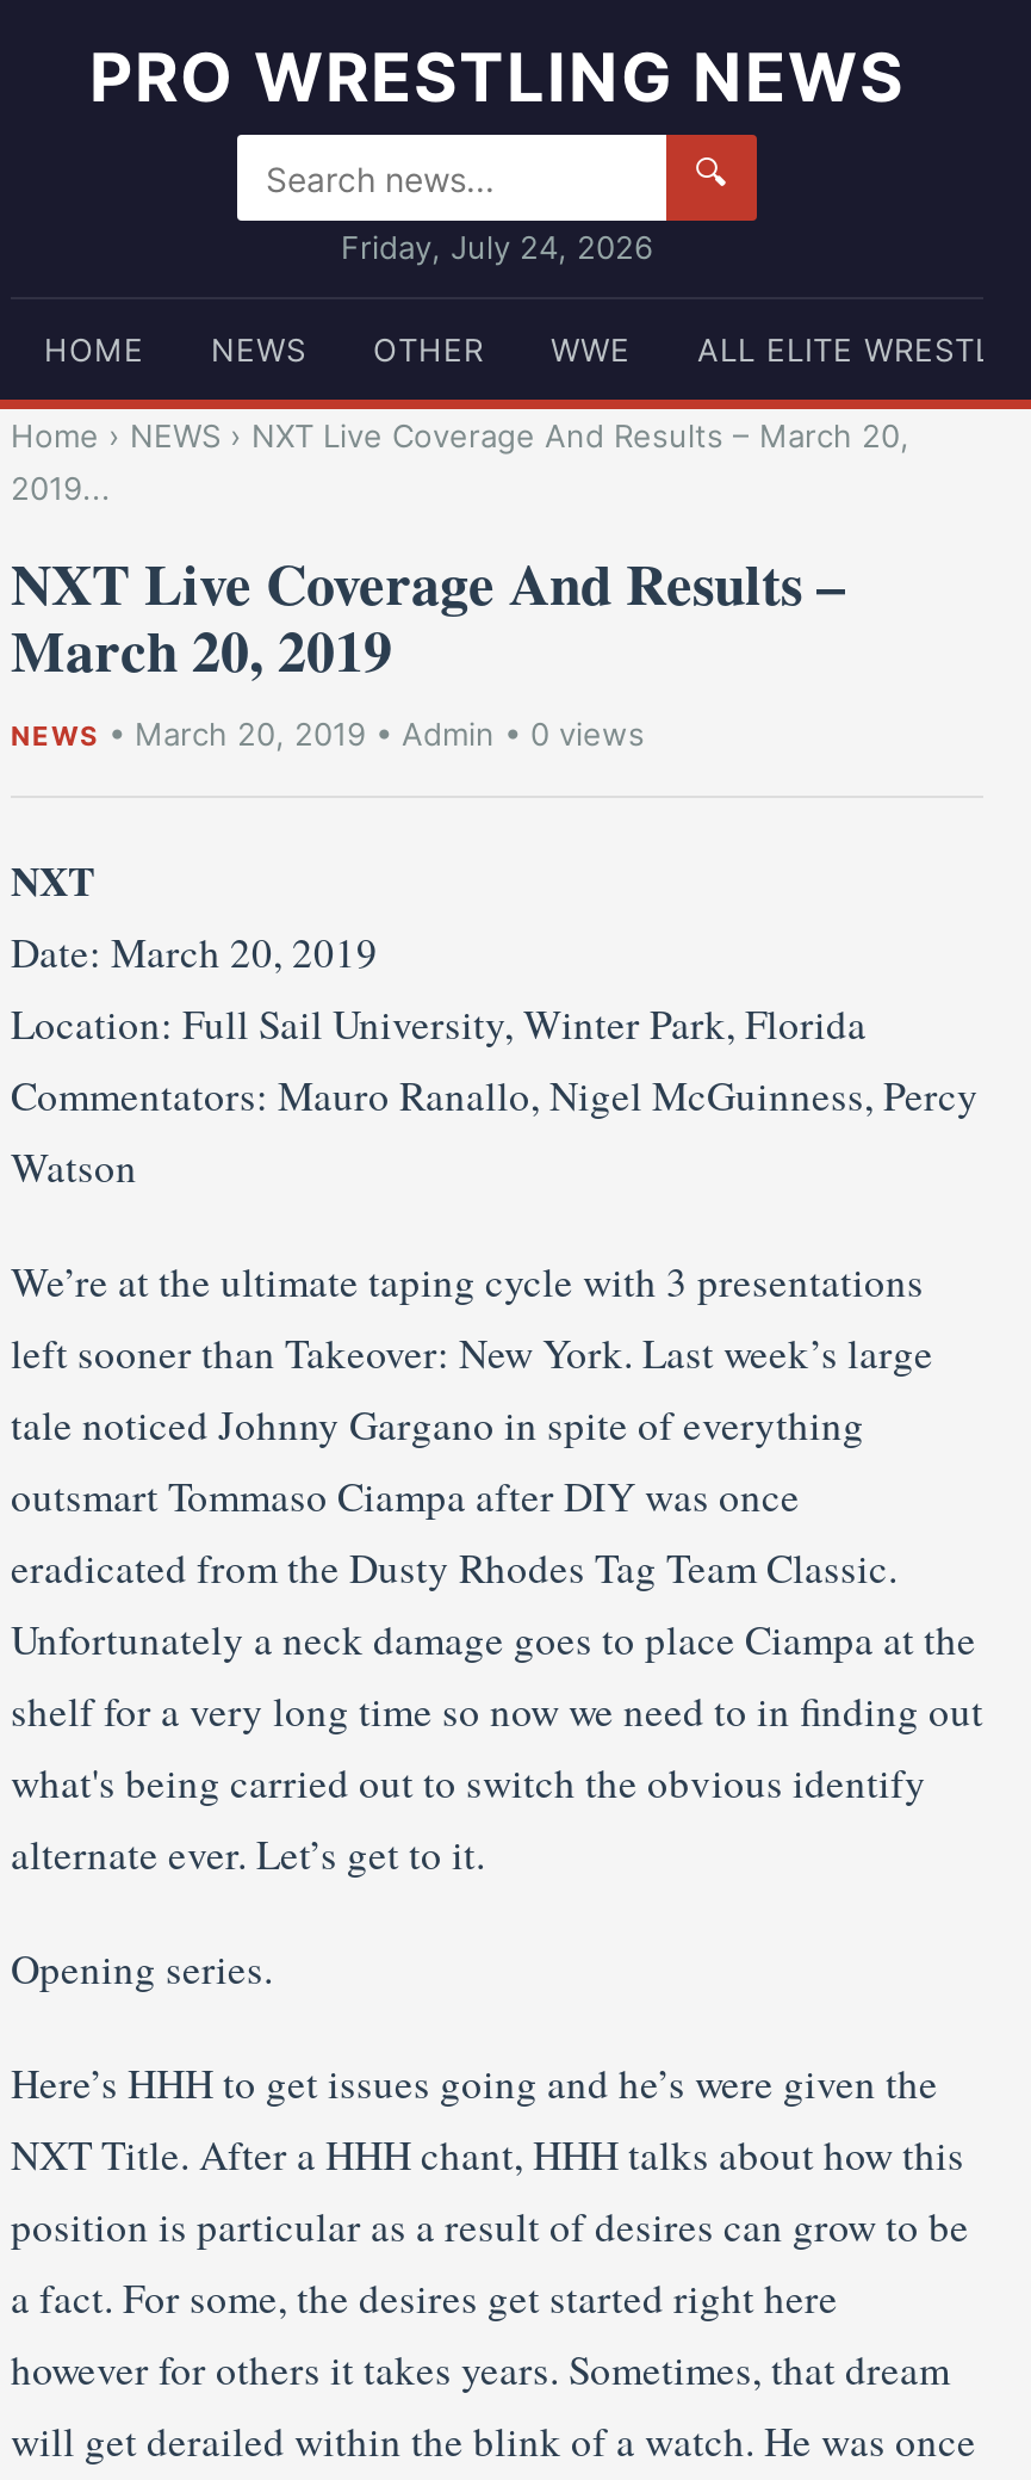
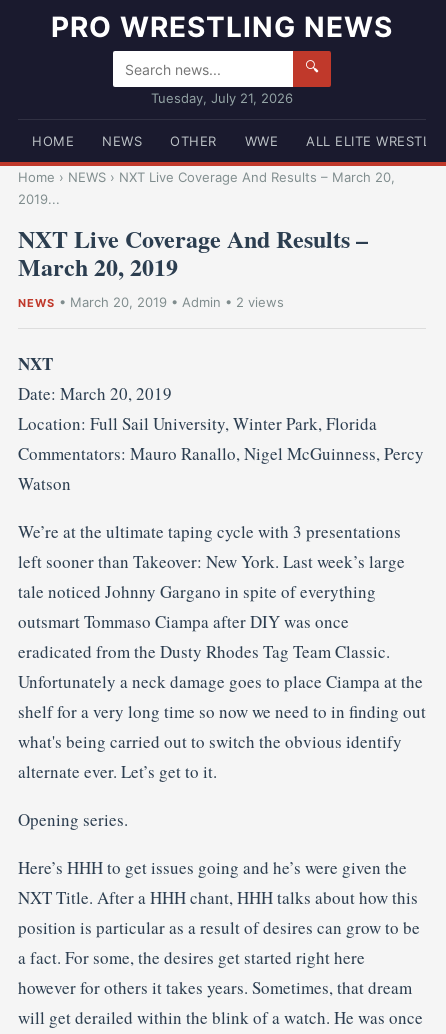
- Friday, July 24, 2026
+ Tuesday, July 21, 2026

- NEWS • March 20, 2019 • Admin • 0 views
+ NEWS • March 20, 2019 • Admin • 2 views
